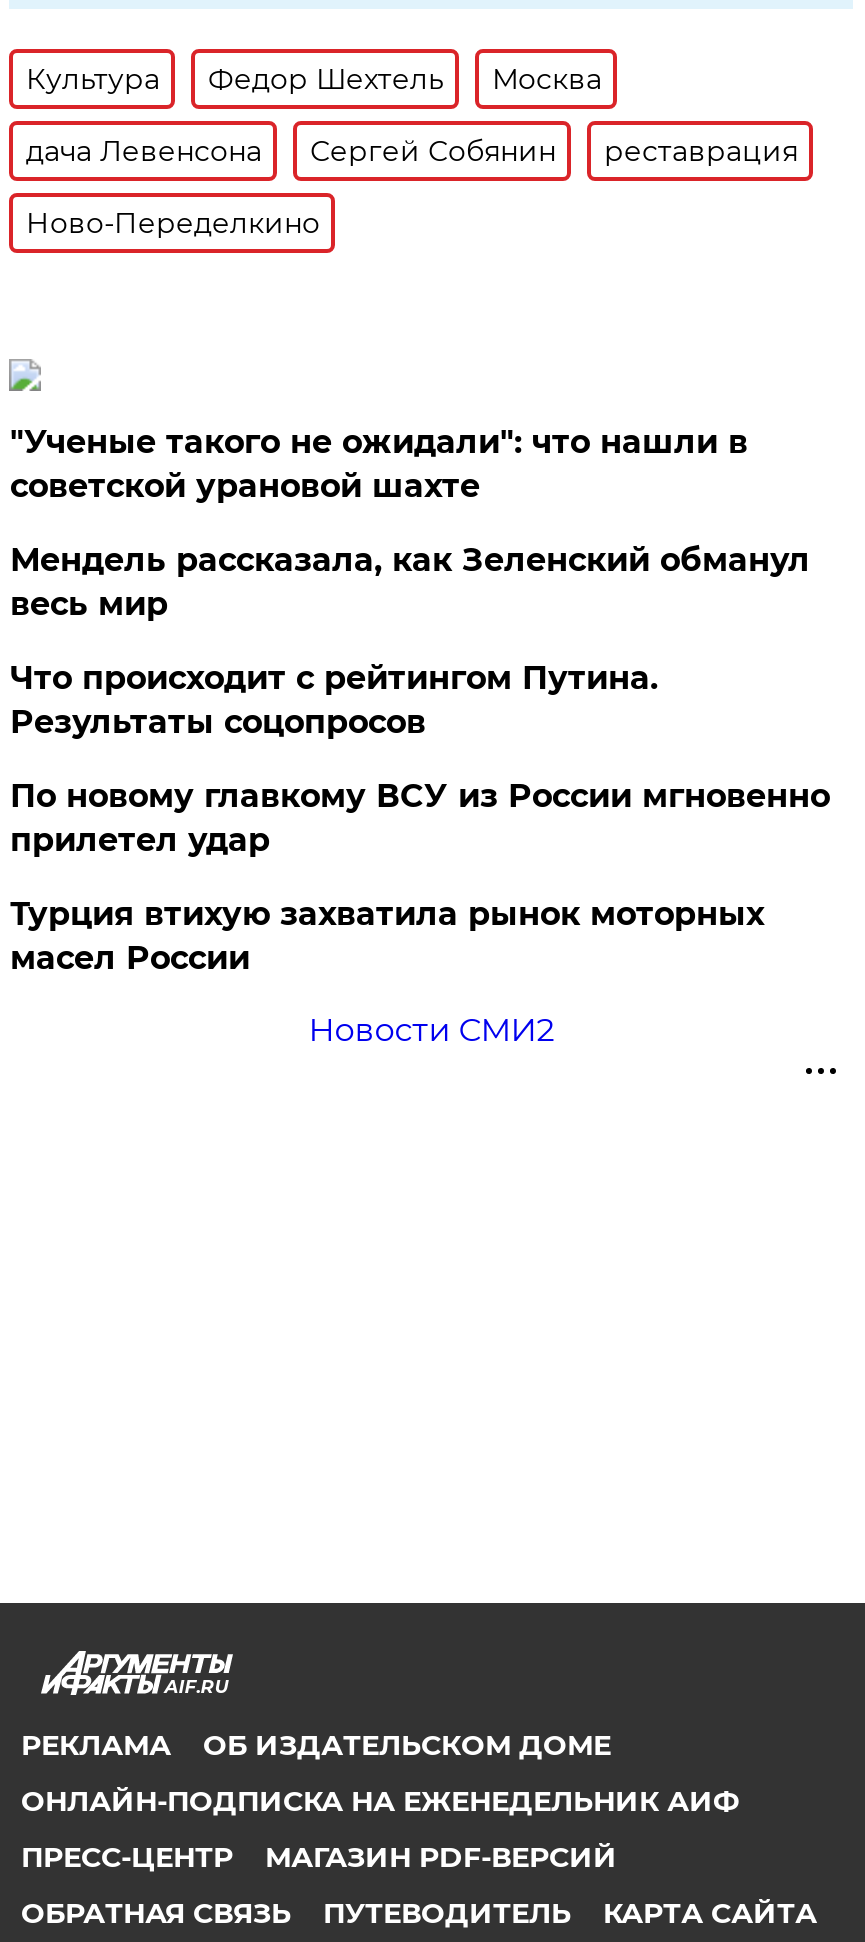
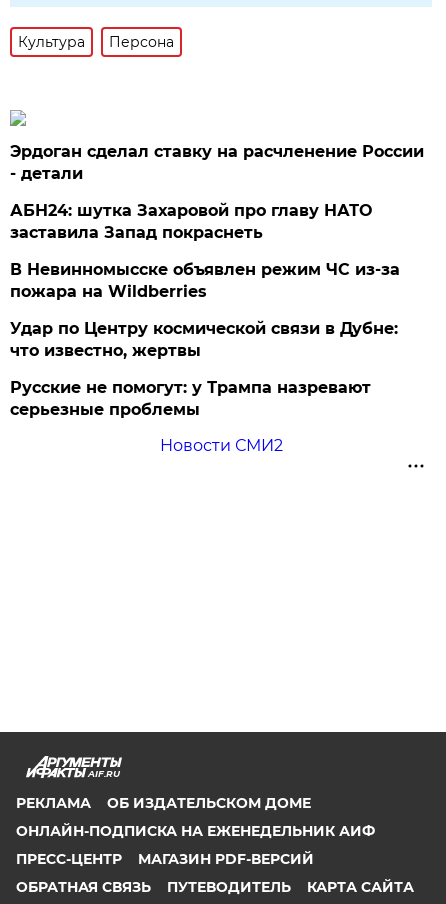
- Федор Шехтель
- Москва
- дача Левенсона
- Сергей Собянин
- реставрация
- Ново-Переделкино
+ Персона

- "Ученые такого не ожидали": что нашли в
- советской урановой шахте
- Мендель рассказала, как Зеленский обманул
- весь мир
- Что происходит с рейтингом Путина.
- Результаты соцопросов
- По новому главкому ВСУ из России мгновенно
- прилетел удар
- Турция втихую захватила рынок моторных
- масел России
+ Эрдоган сделал ставку на расчленение России
+ - детали
+ АБН24: шутка Захаровой про главу НАТО
+ заставила Запад покраснеть
+ В Невинномысске объявлен режим ЧС из-за
+ пожара на Wildberries
+ Удар по Центру космической связи в Дубне:
+ что известно, жертвы
+ Русские не помогут: у Трампа назревают
+ серьезные проблемы
